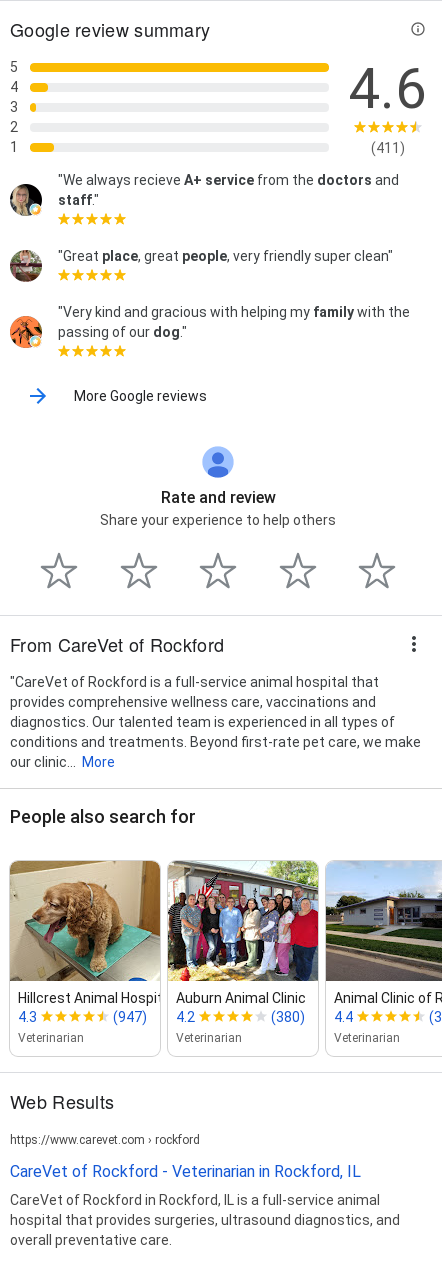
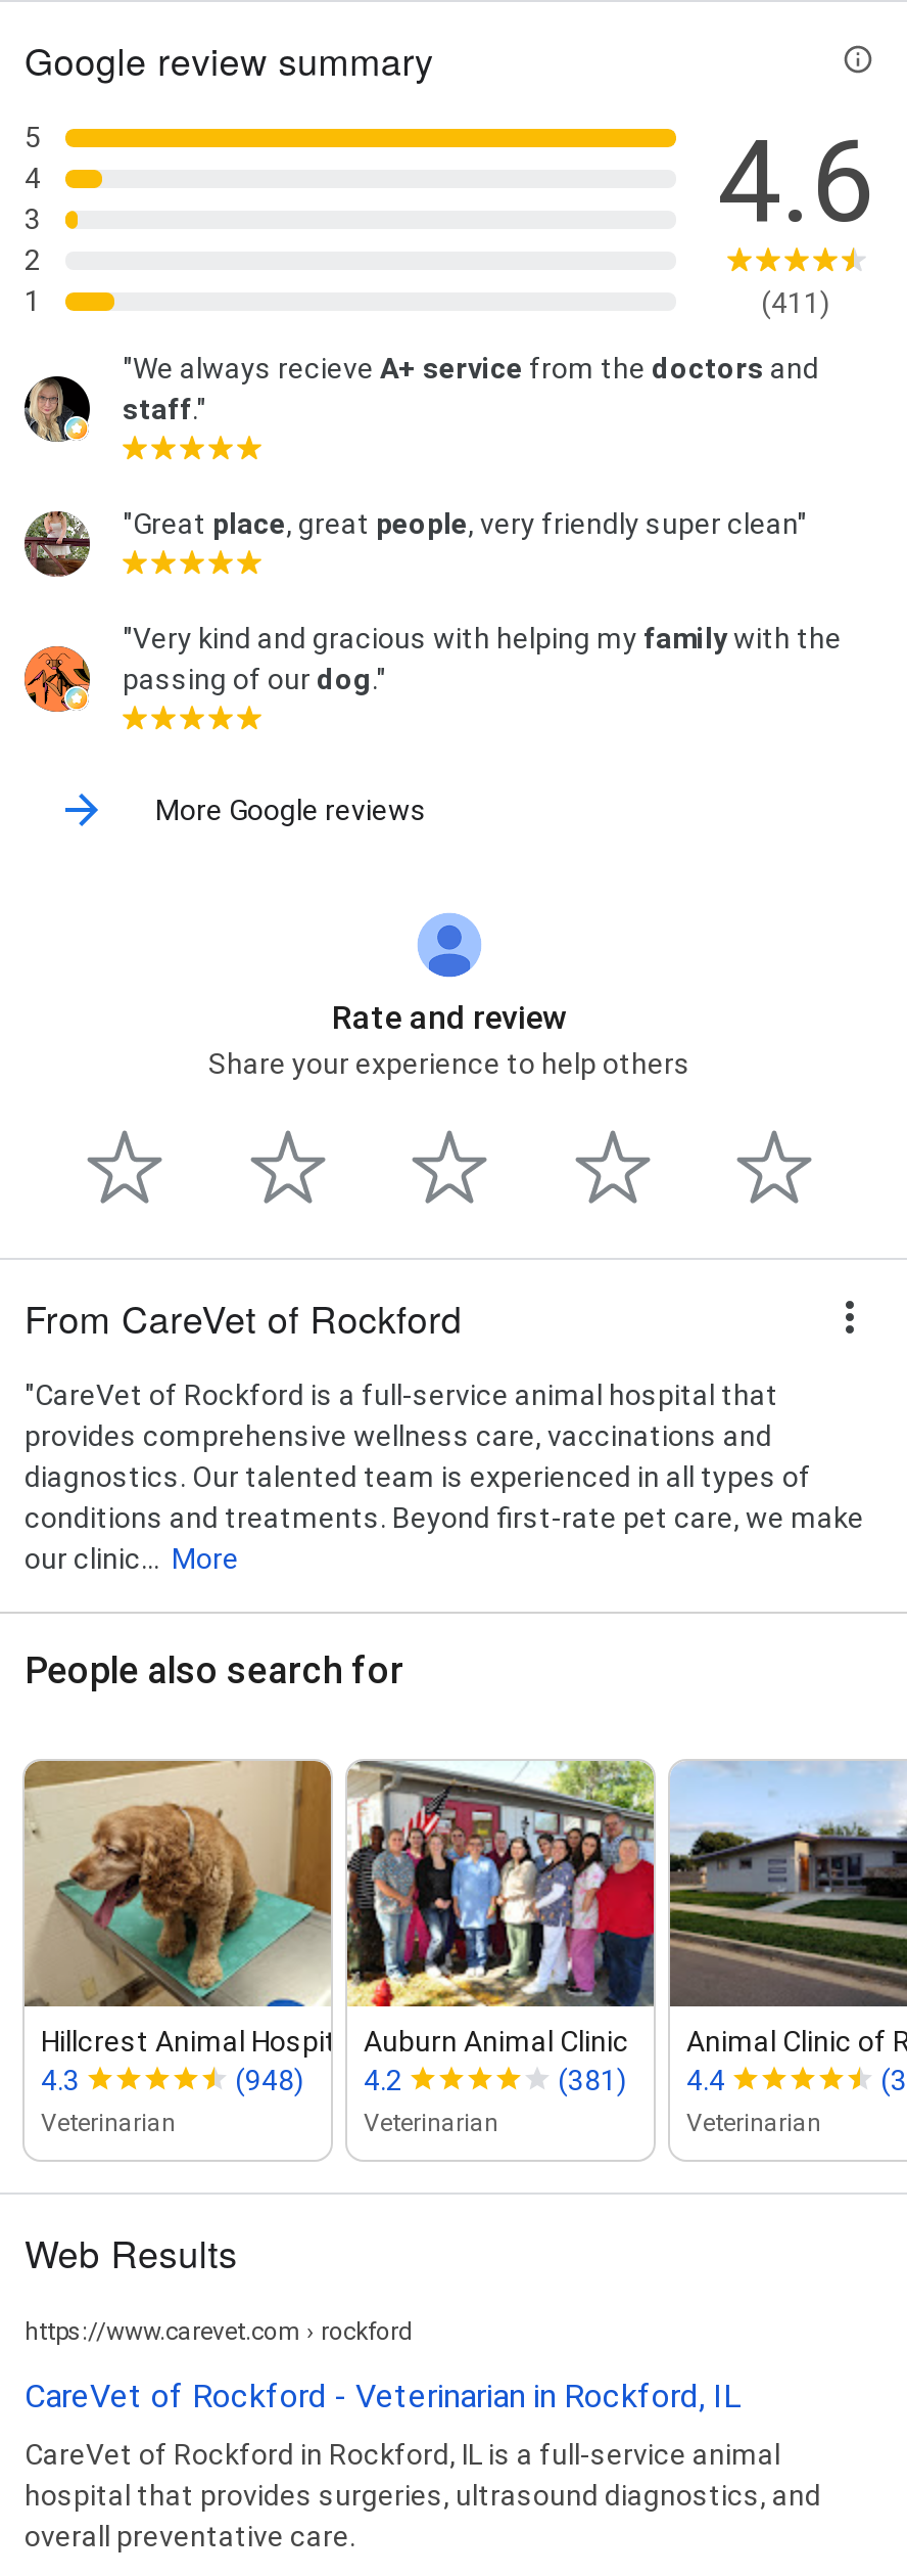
- (947) 4.2
+ (948) 4.2

- (380) 4.4
+ (381) 4.4
